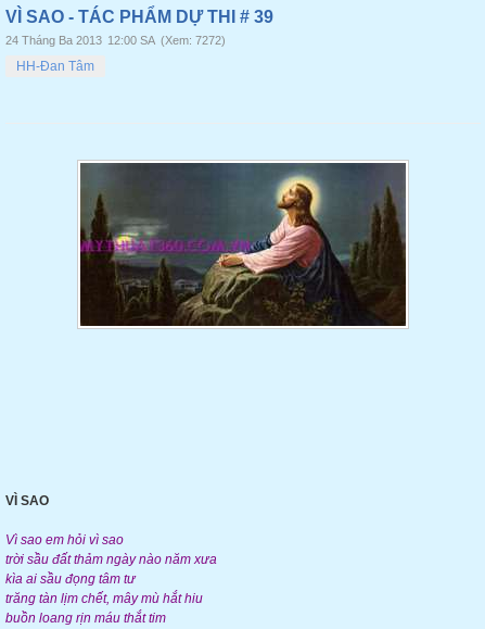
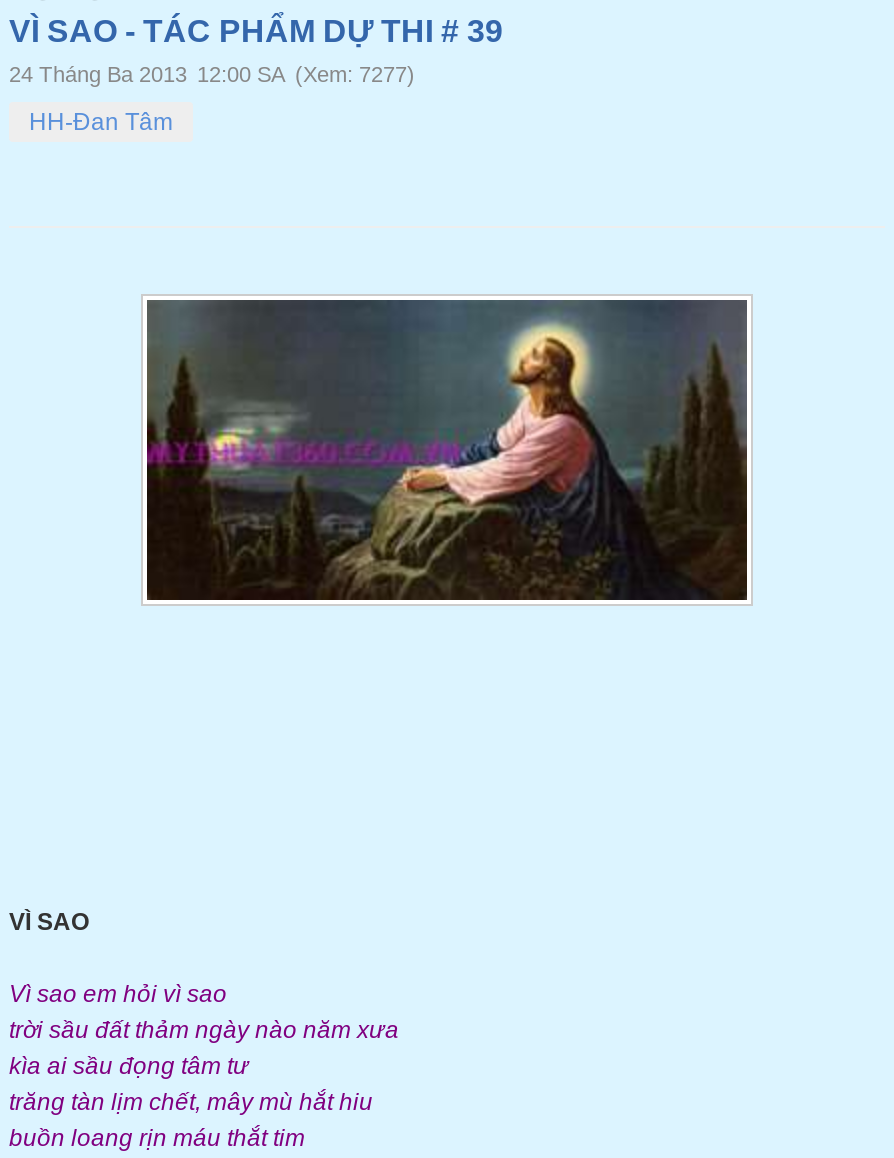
- 24 Tháng Ba 2013 12:00 SA (Xem: 7272)
+ 24 Tháng Ba 2013 12:00 SA (Xem: 7277)
